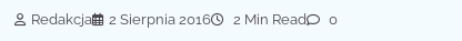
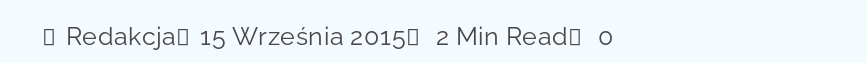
- 2 Sierpnia 2016
+ 15 Września 2015
